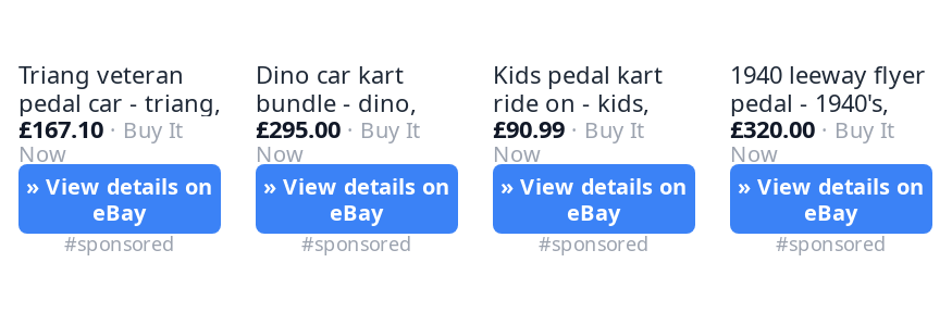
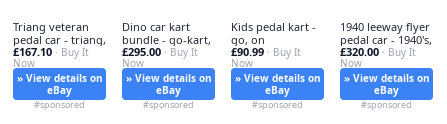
- Kids pedal kart
- ride on - kids,
+ Kids pedal kart -
+ go, on

- bundle - dino,
+ bundle - go-kart,

- pedal - 1940's,
+ pedal car - 1940's,
